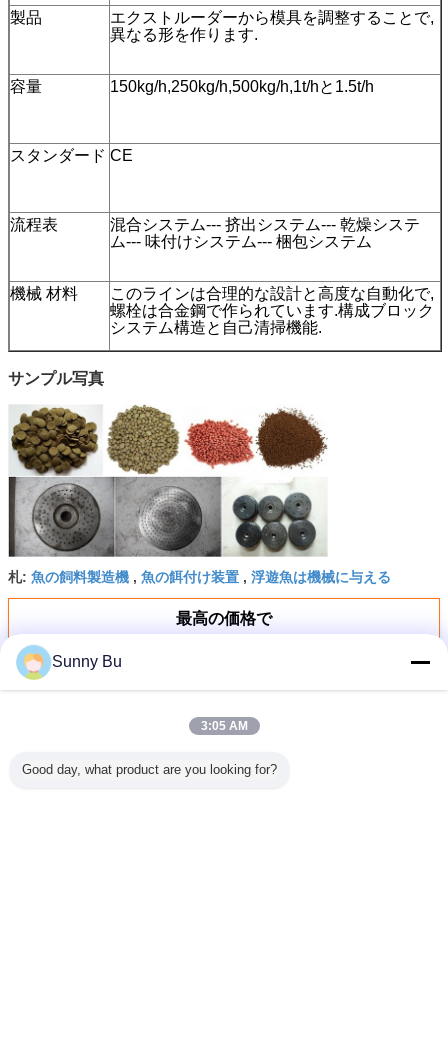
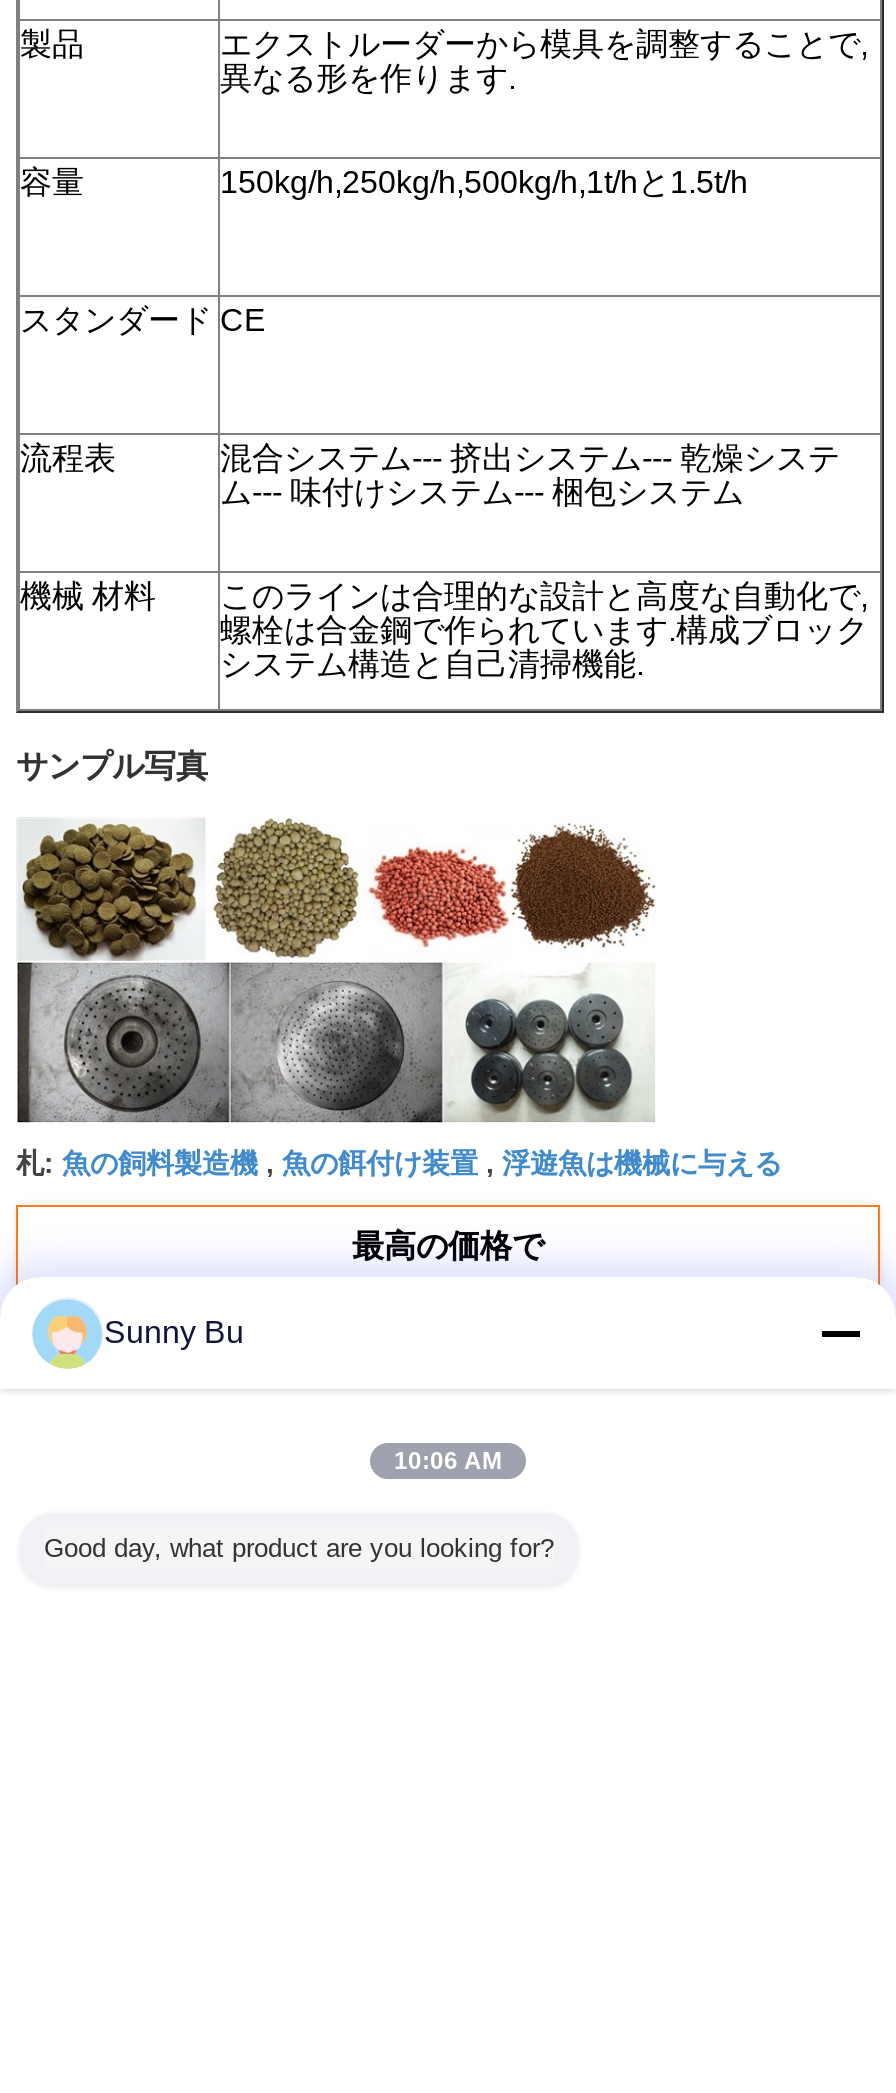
- 3:05 AM
+ 10:06 AM
